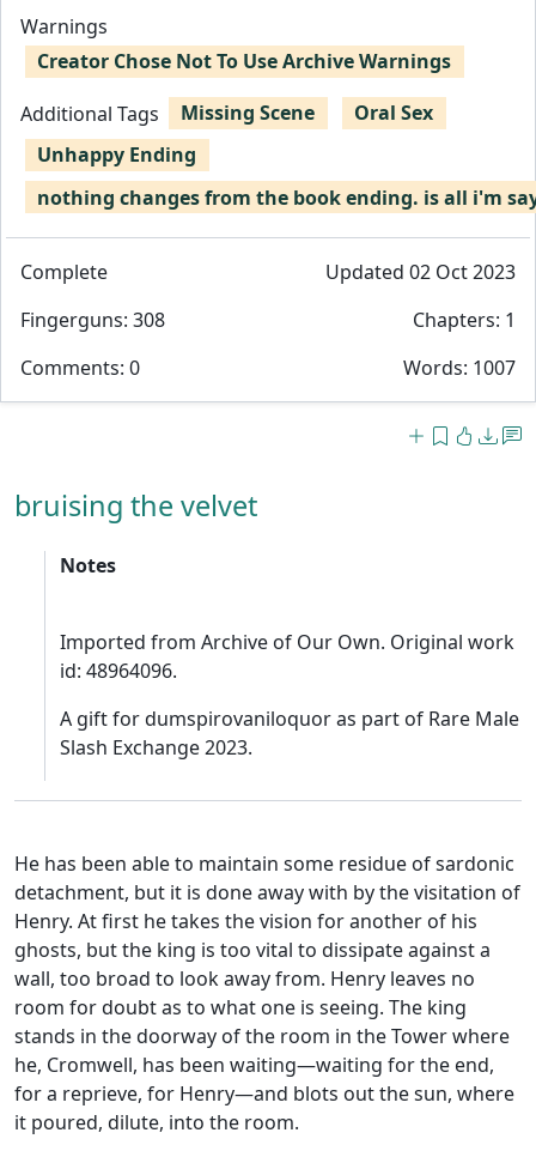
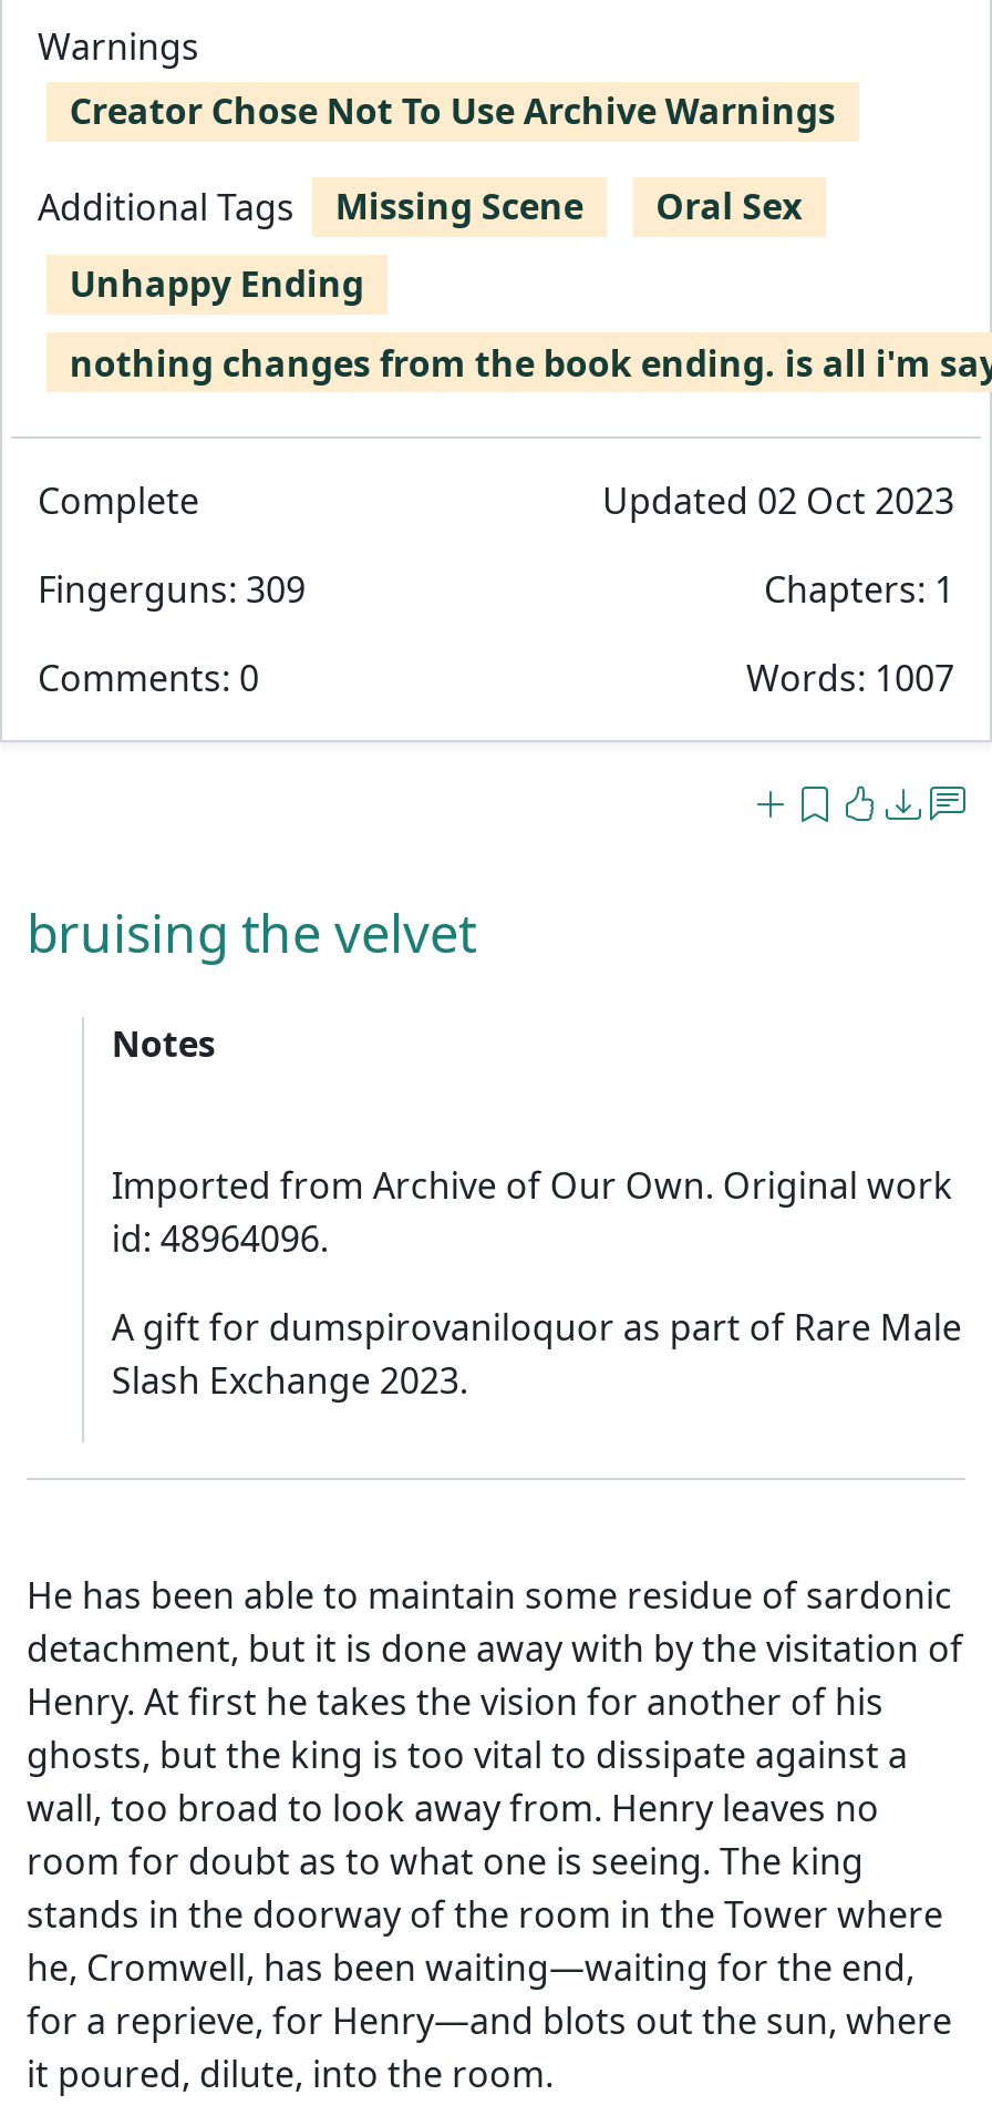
- Fingerguns: 308
+ Fingerguns: 309
